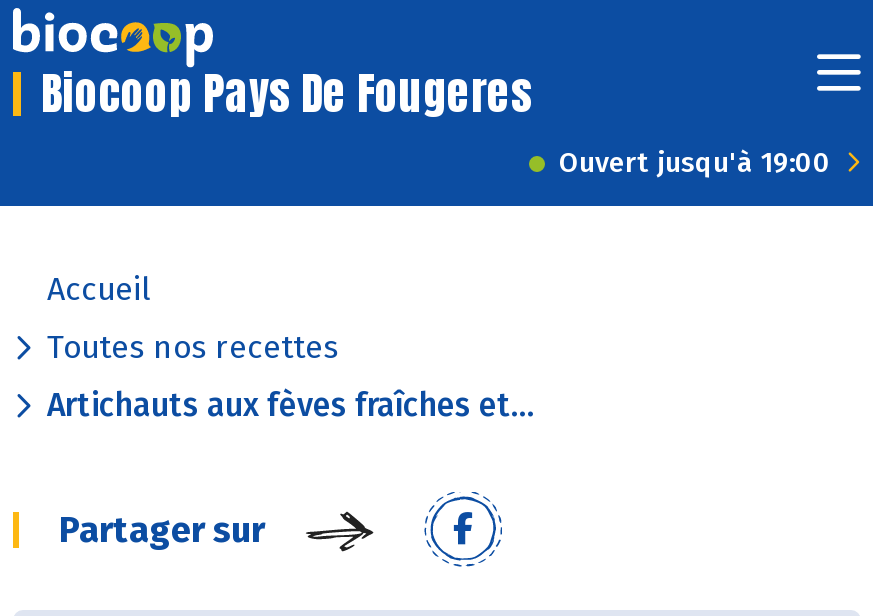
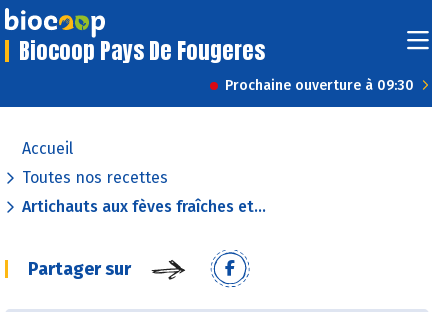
- Ouvert jusqu'à 19:00
+ Prochaine ouverture à 09:30
